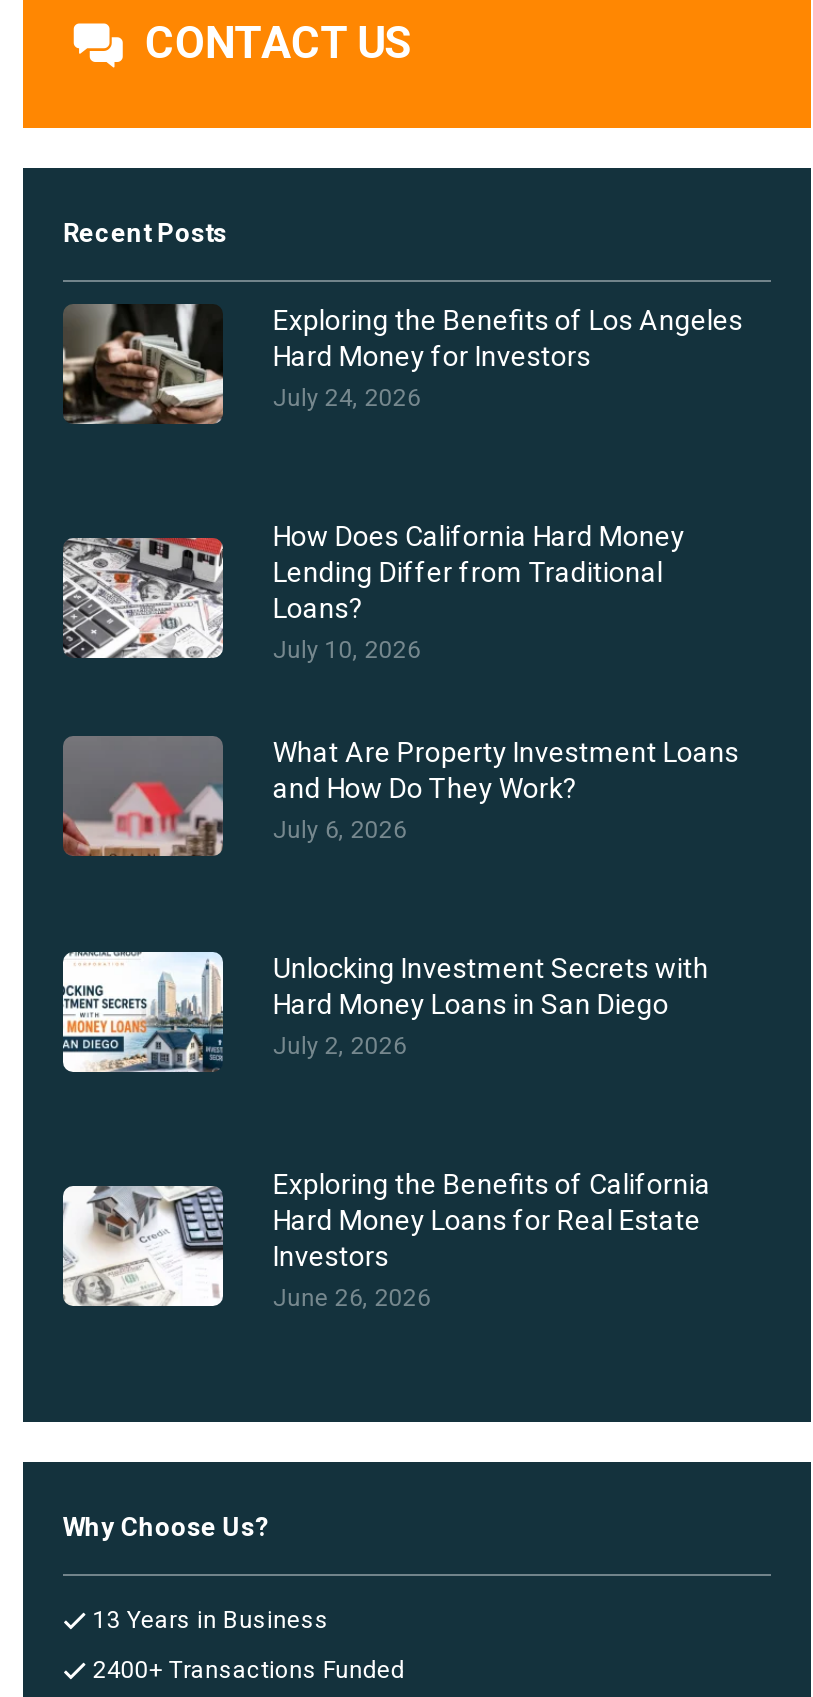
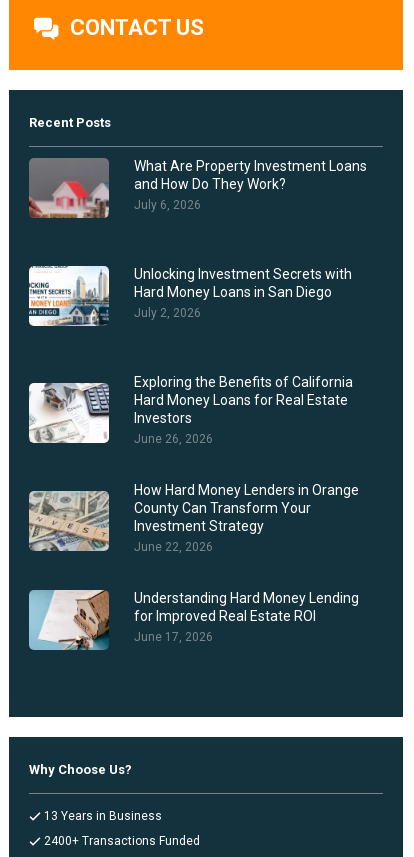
- [image]
- Exploring the Benefits of Los Angeles
- Hard Money for Investors
- July 24, 2026

- [image]
- How Does California Hard Money
- Lending Differ from Traditional
- Loans?
- July 10, 2026

moved up: [image] | What Are Property Investment Loans | and How Do They Work? | ... | Investors | June 26, 2026

+ [image]

+ [image]
+ How Hard Money Lenders in Orange
+ County Can Transform Your
+ Investment Strategy
+ June 22, 2026
+ Understanding Hard Money Lending
+ for Improved Real Estate ROI
+ June 17, 2026
